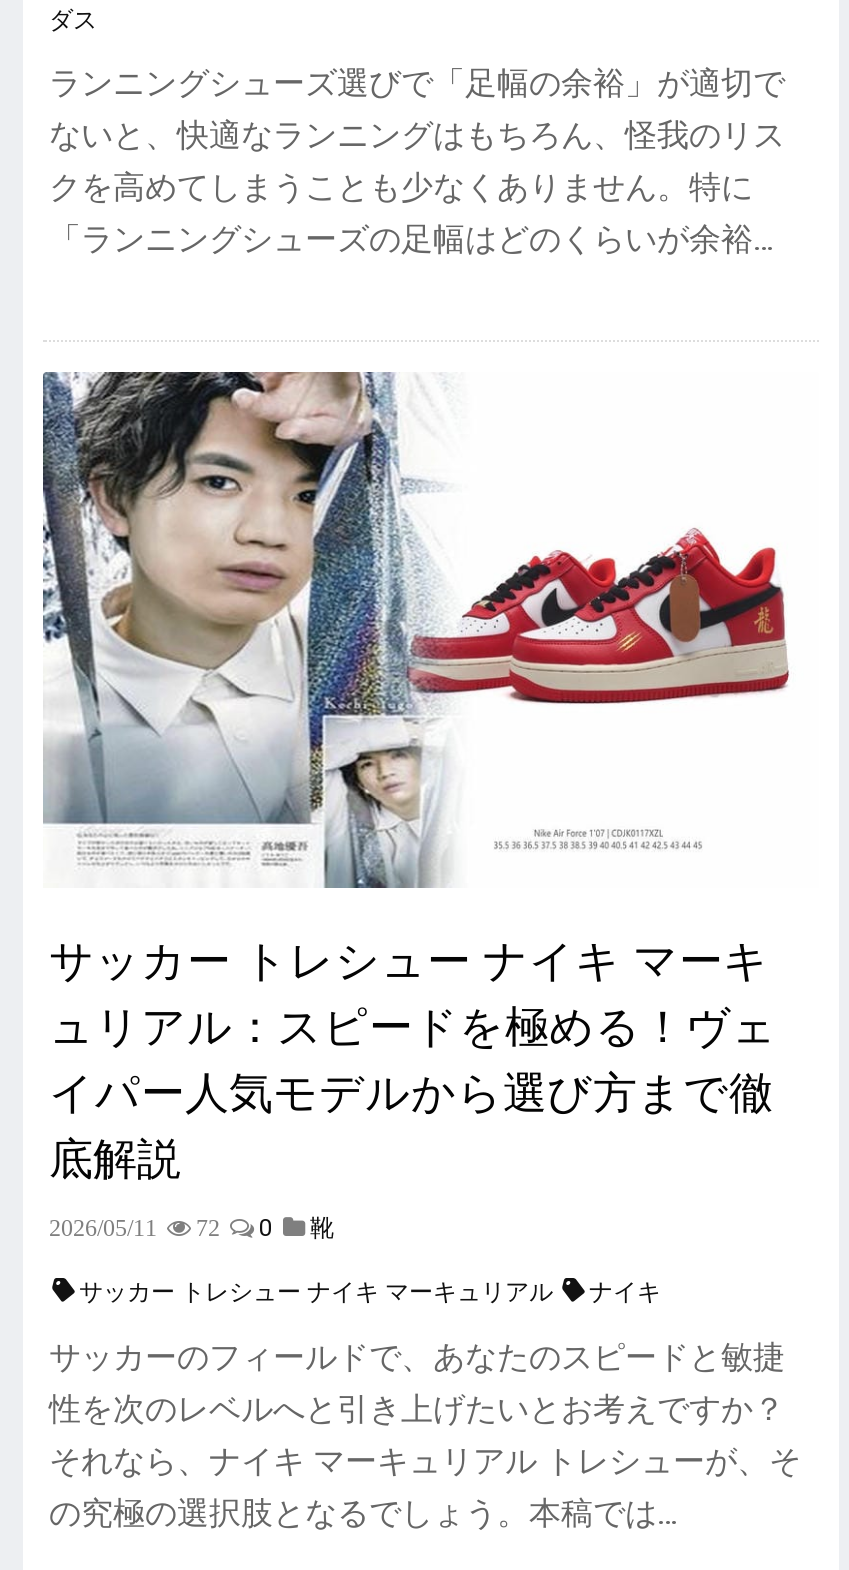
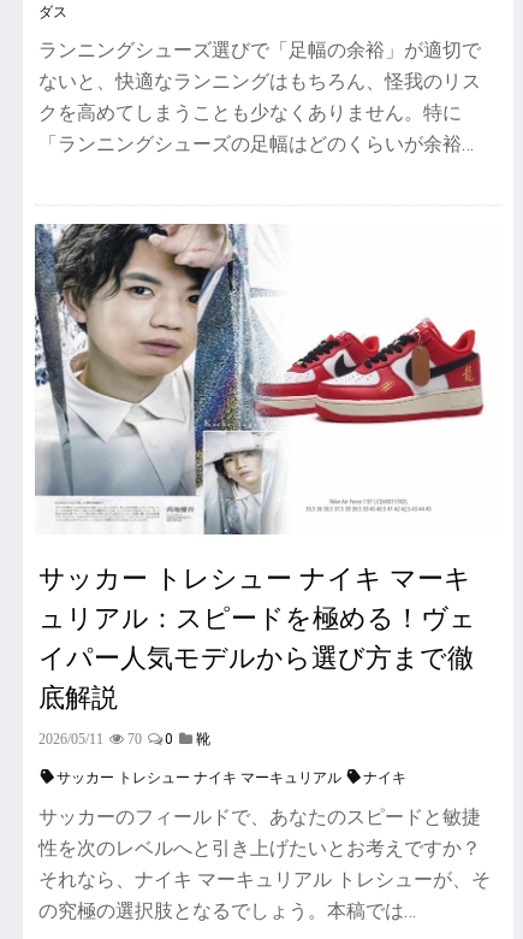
- 72
+ 70
